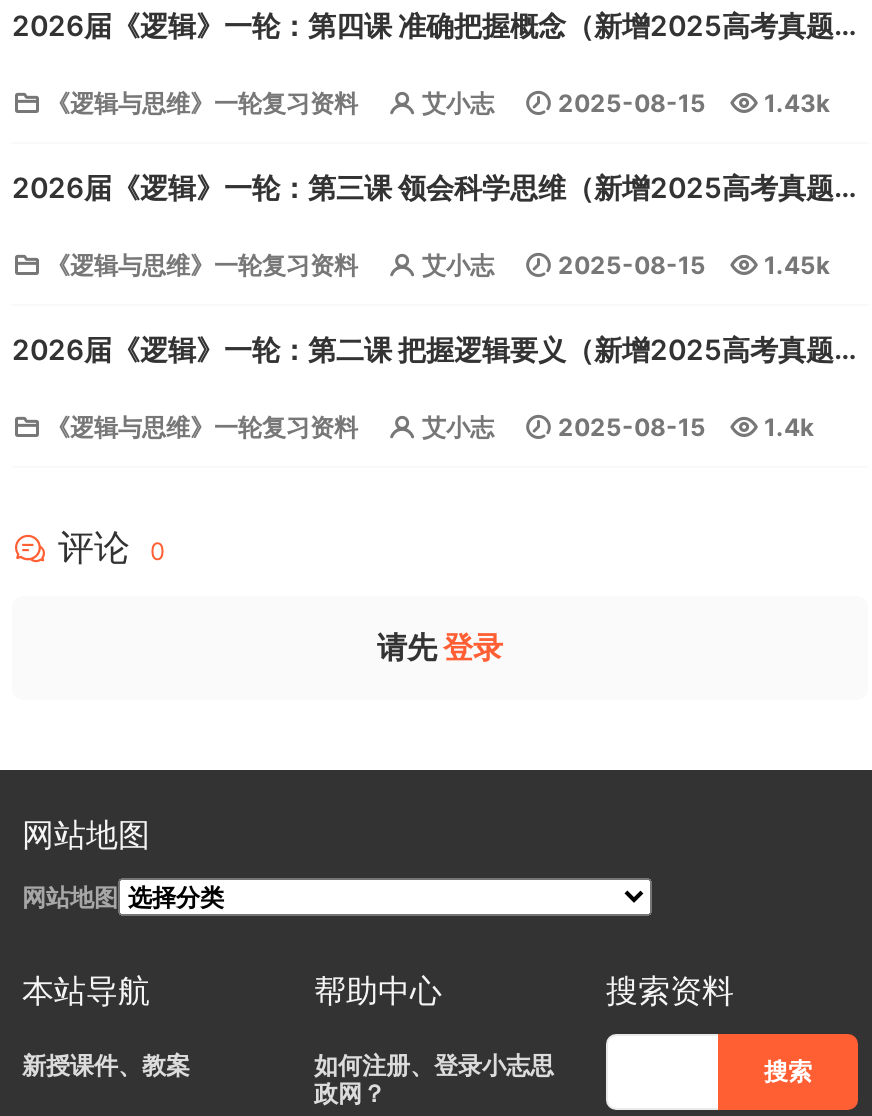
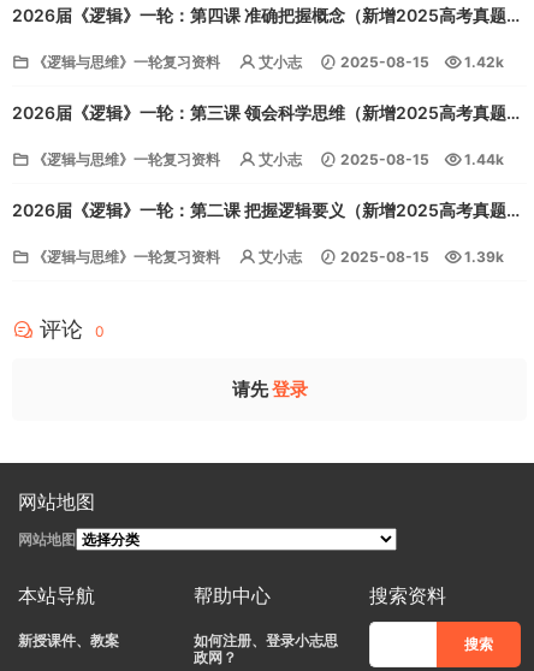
- 艾小志 2025-08-15 1.43k
+ 艾小志 2025-08-15 1.42k

- 艾小志 2025-08-15 1.45k
+ 艾小志 2025-08-15 1.44k

- 艾小志 2025-08-15 1.4k
+ 艾小志 2025-08-15 1.39k
